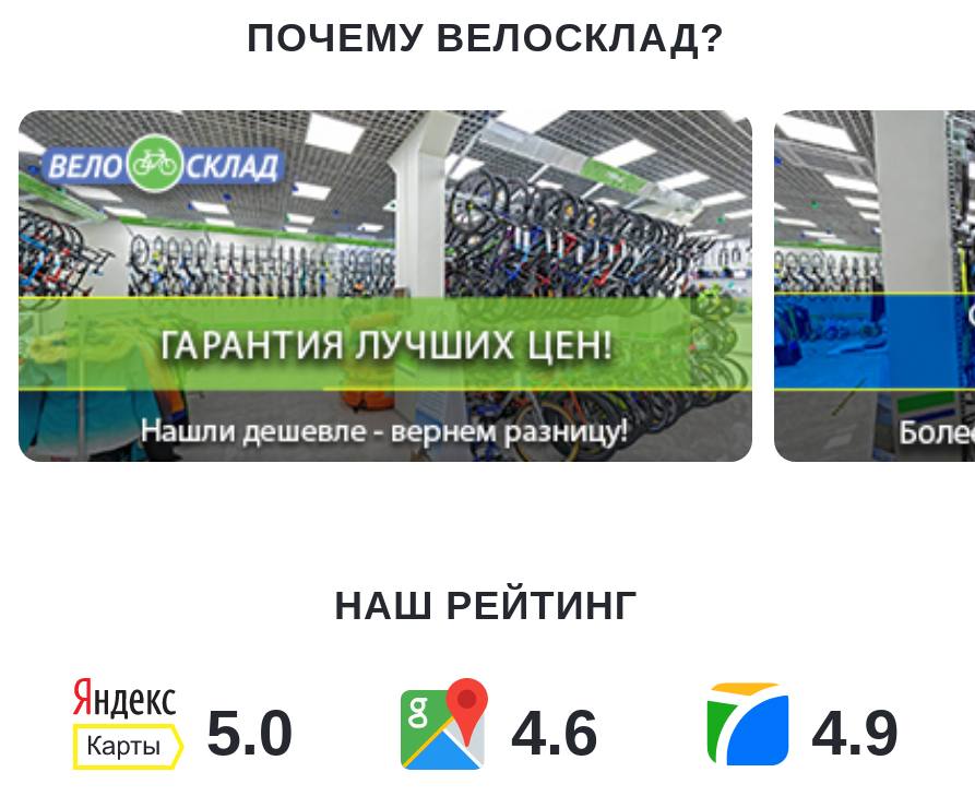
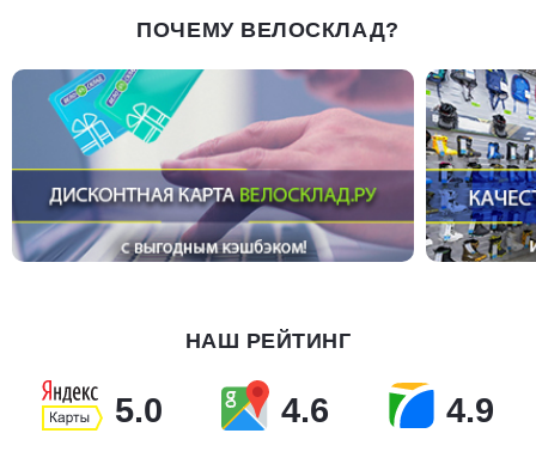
- [image]
+ [image]

- [image]
+ [image]
